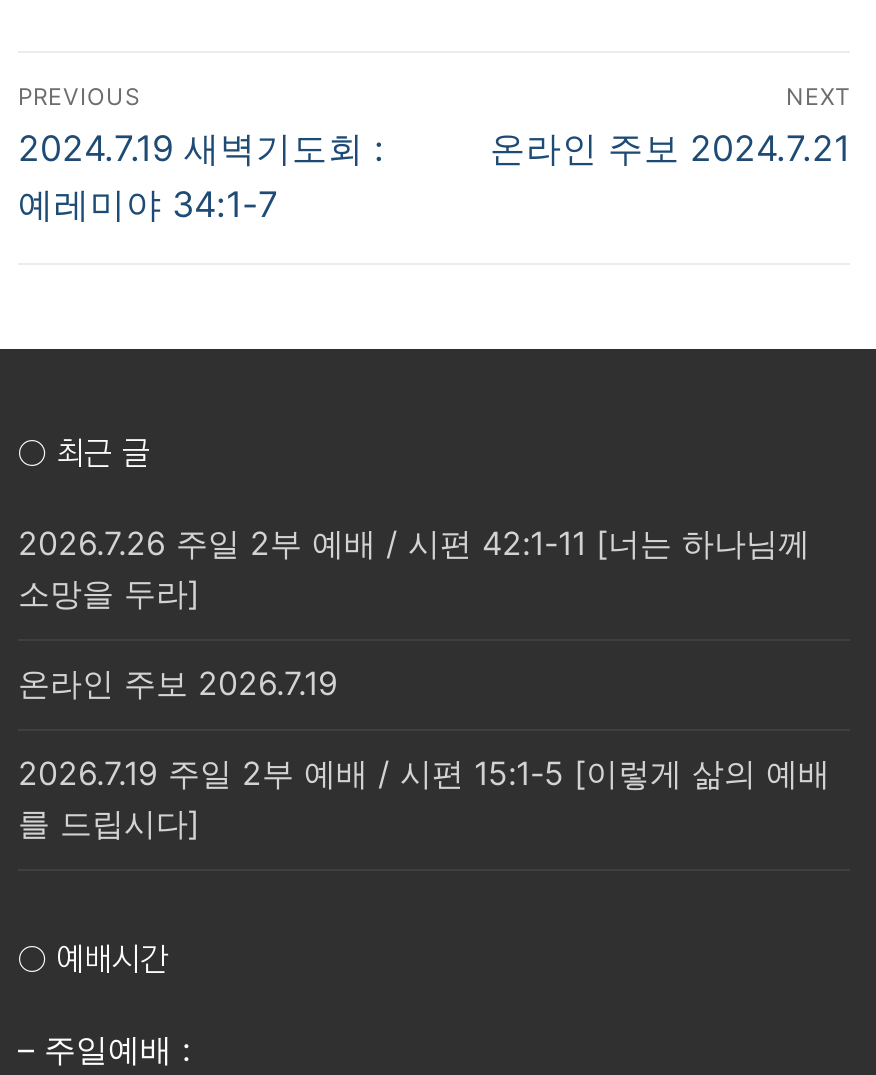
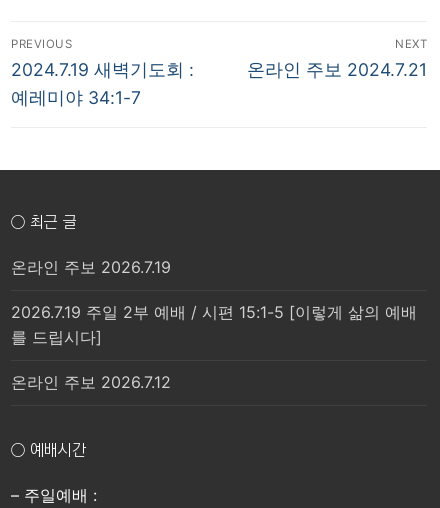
- 2026.7.26 주일 2부 예배 / 시편 42:1-11 [너는 하나님께
- 소망을 두라]

moved up: 온라인 주보 2026.7.19 | 2026.7.19 주일 2부 예배 / 시편 15:1-5 [이렇게 삶의 예배 | 를 드립시다]

+ 온라인 주보 2026.7.12
